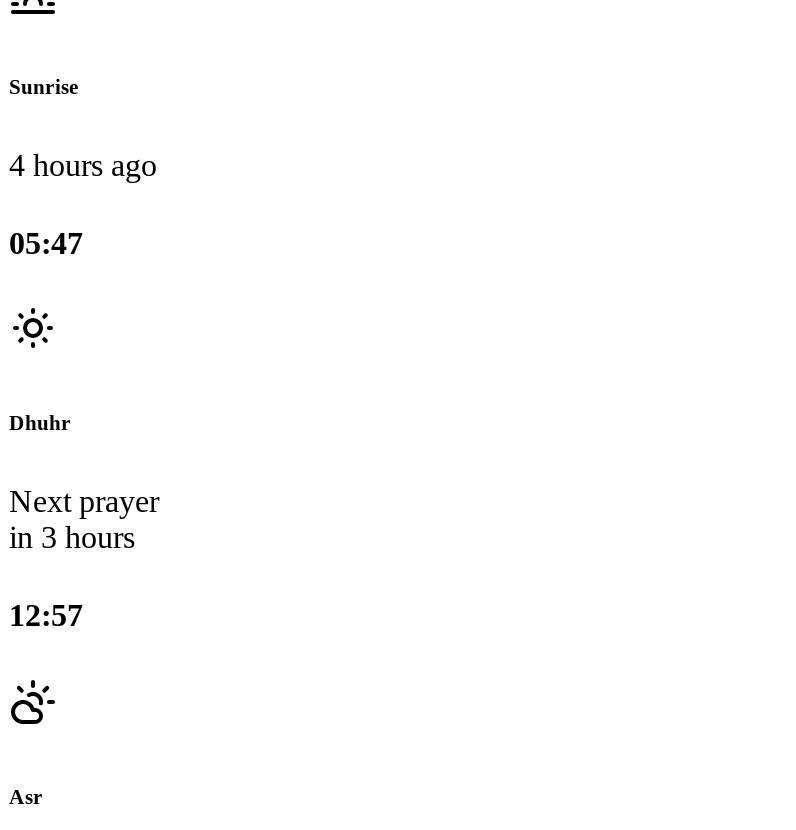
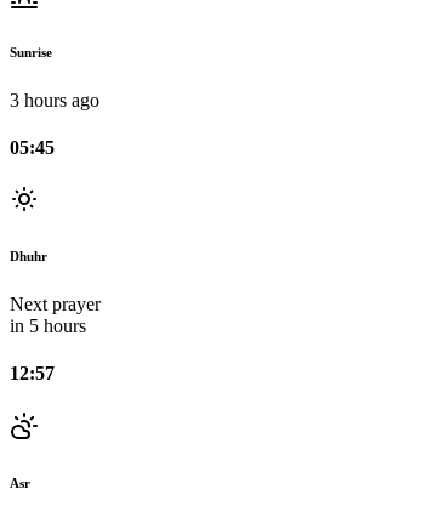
- 4 hours ago
+ 3 hours ago

- 05:47
+ 05:45

- in 3 hours
+ in 5 hours
